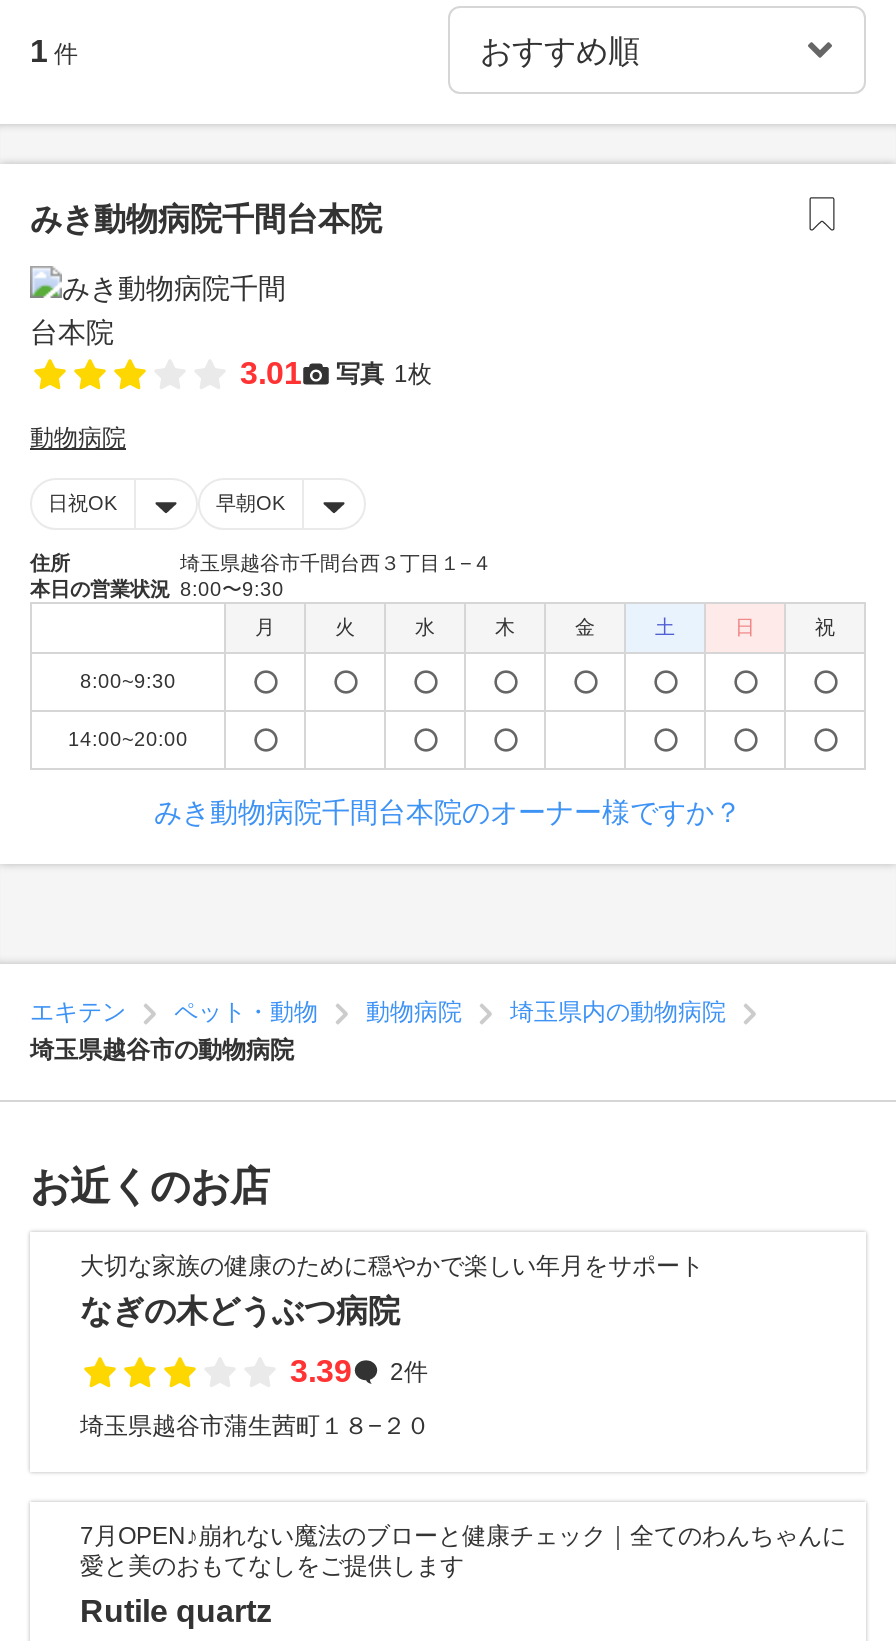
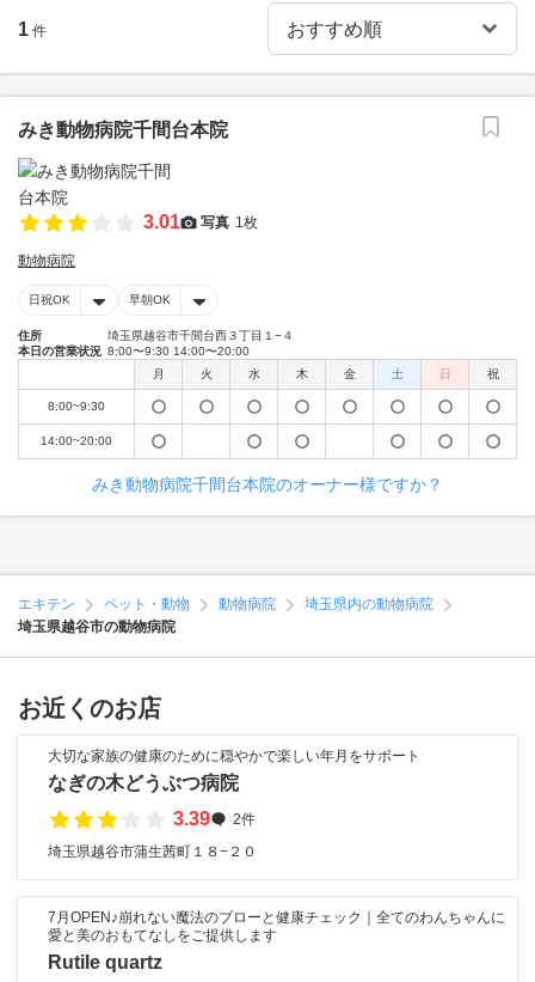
- 本日の営業状況 8:00〜9:30
+ 本日の営業状況 8:00〜9:30 14:00〜20:00
